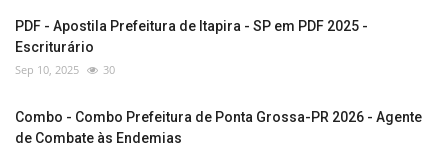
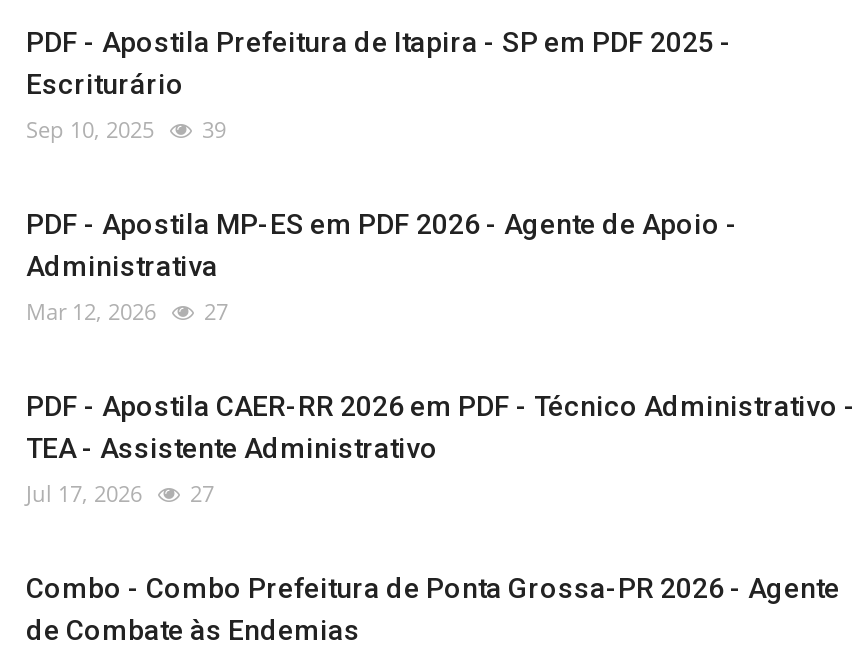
- 30
+ 39
+ PDF - Apostila MP-ES em PDF 2026 - Agente de Apoio -
+ Administrativa
+ Mar 12, 2026
+ 27
+ PDF - Apostila CAER-RR 2026 em PDF - Técnico Administrativo -
+ TEA - Assistente Administrativo
+ Jul 17, 2026
+ 27
